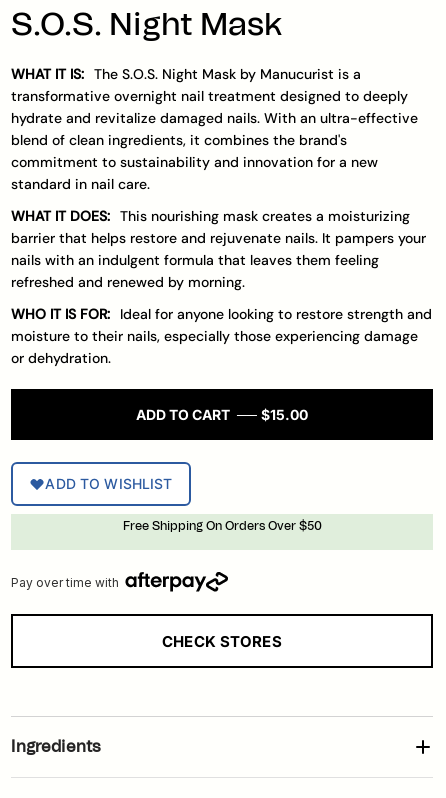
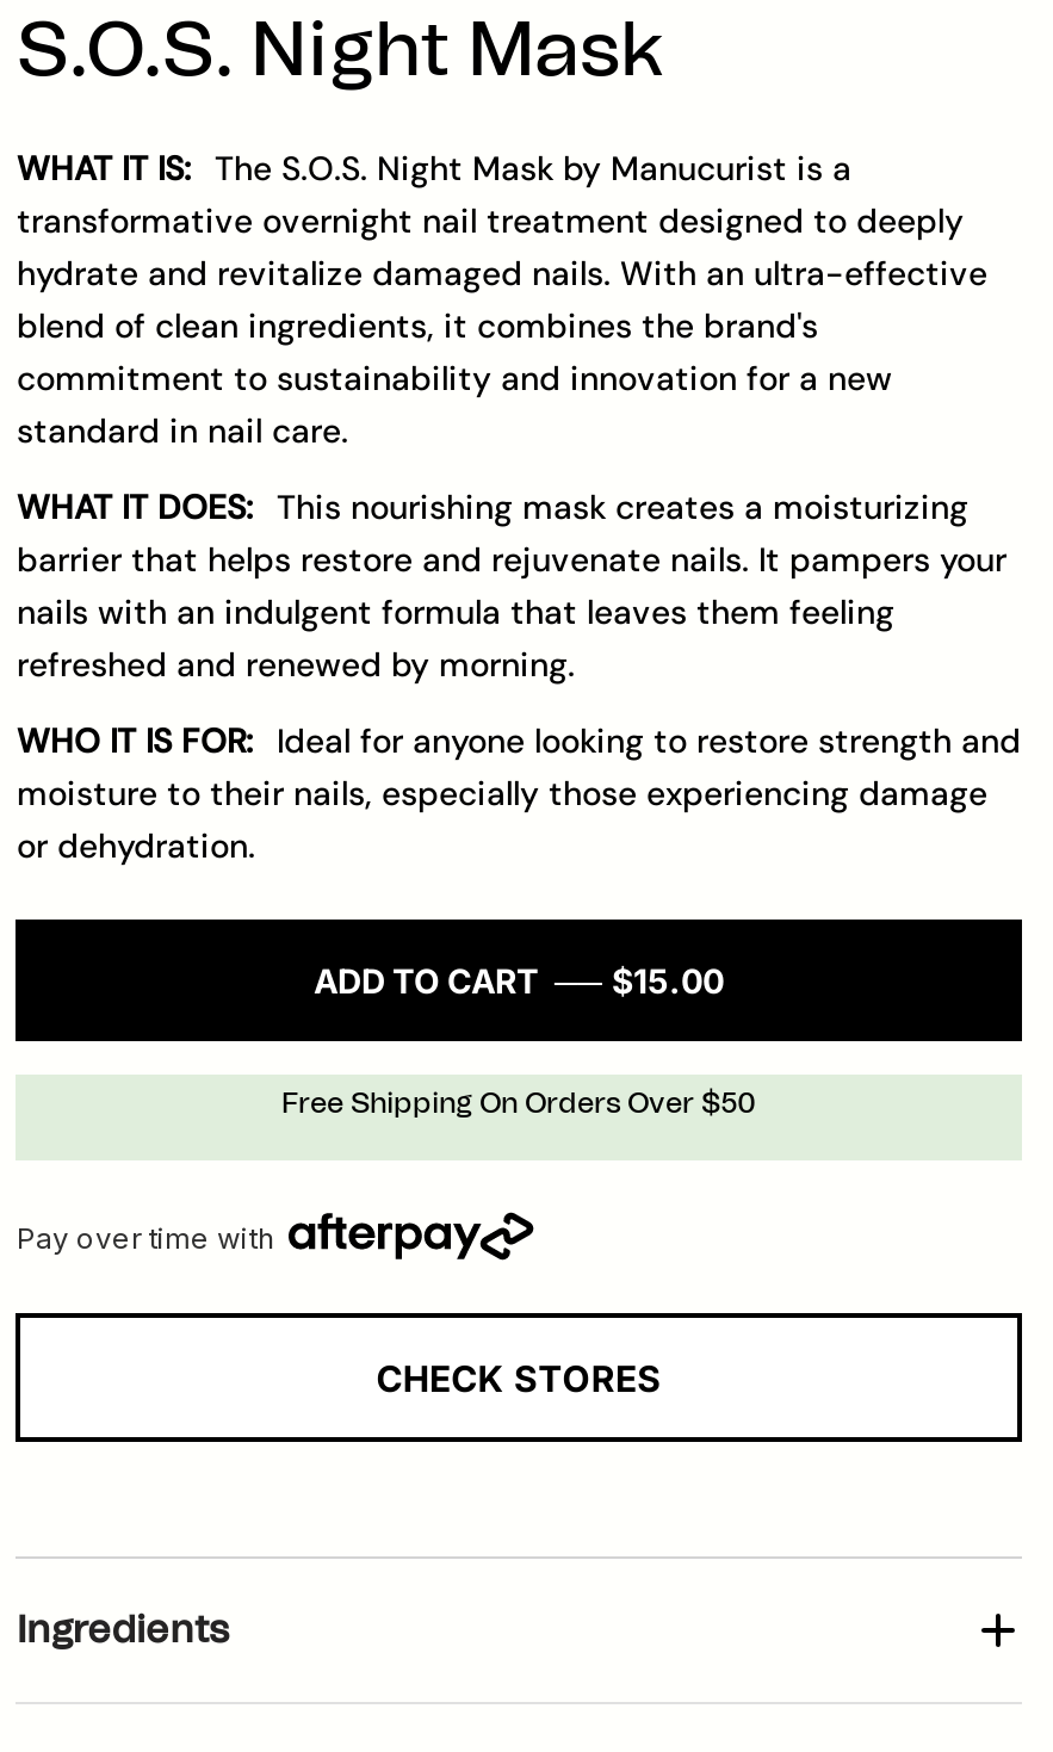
- ADD TO WISHLIST
